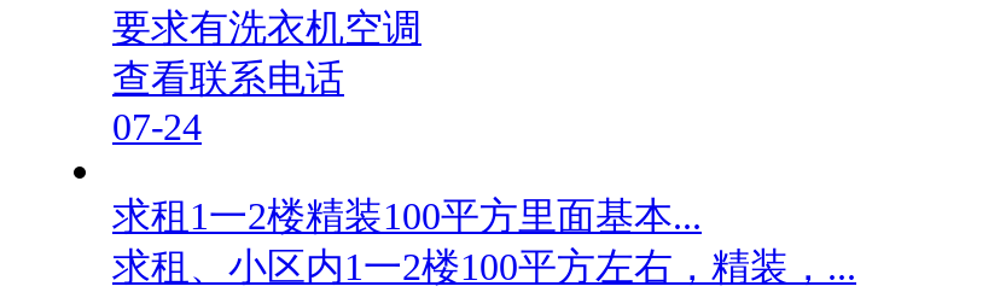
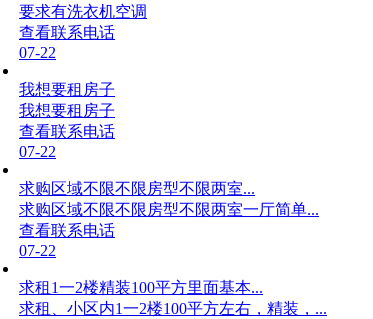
- 07-24
+ 07-22
+ 我想要租房子
+ 我想要租房子
+ 查看联系电话
+ 07-22
+ 求购区域不限不限房型不限两室...
+ 求购区域不限不限房型不限两室一厅简单...
+ 查看联系电话
+ 07-22
